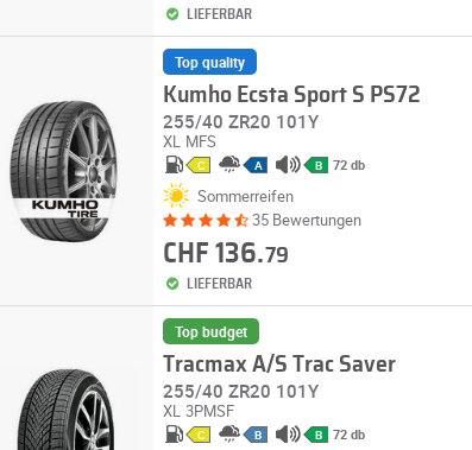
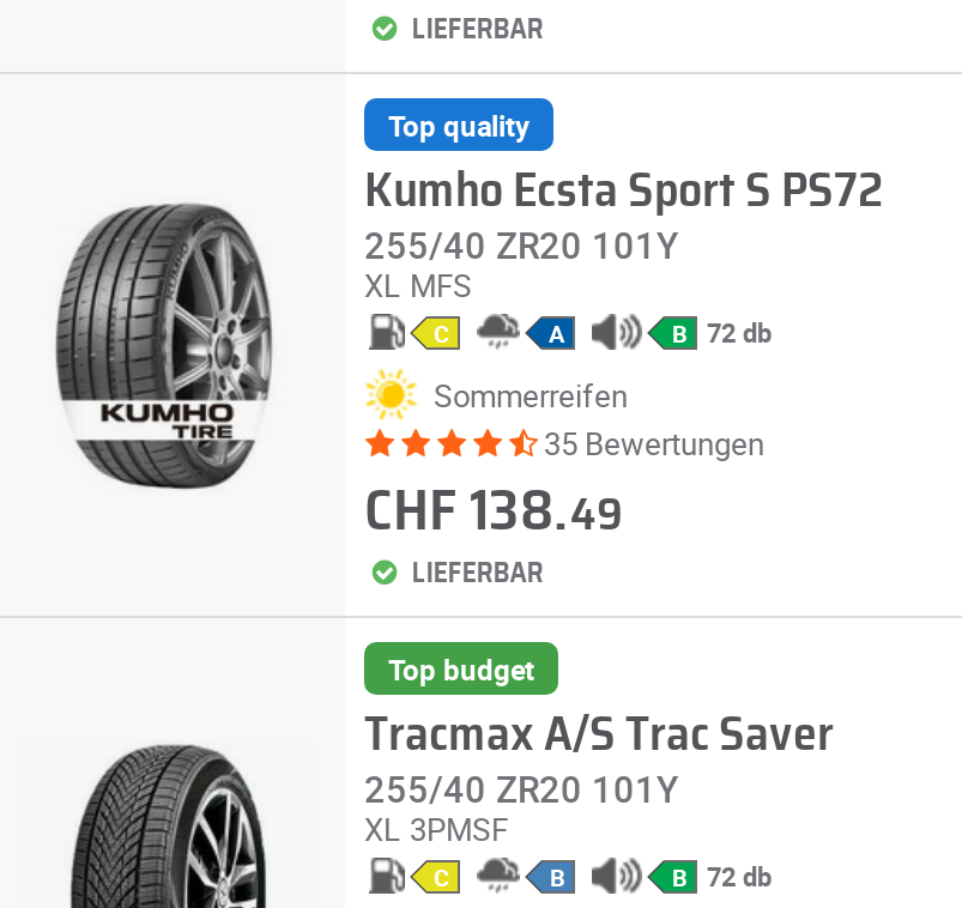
- CHF 136.79
+ CHF 138.49
